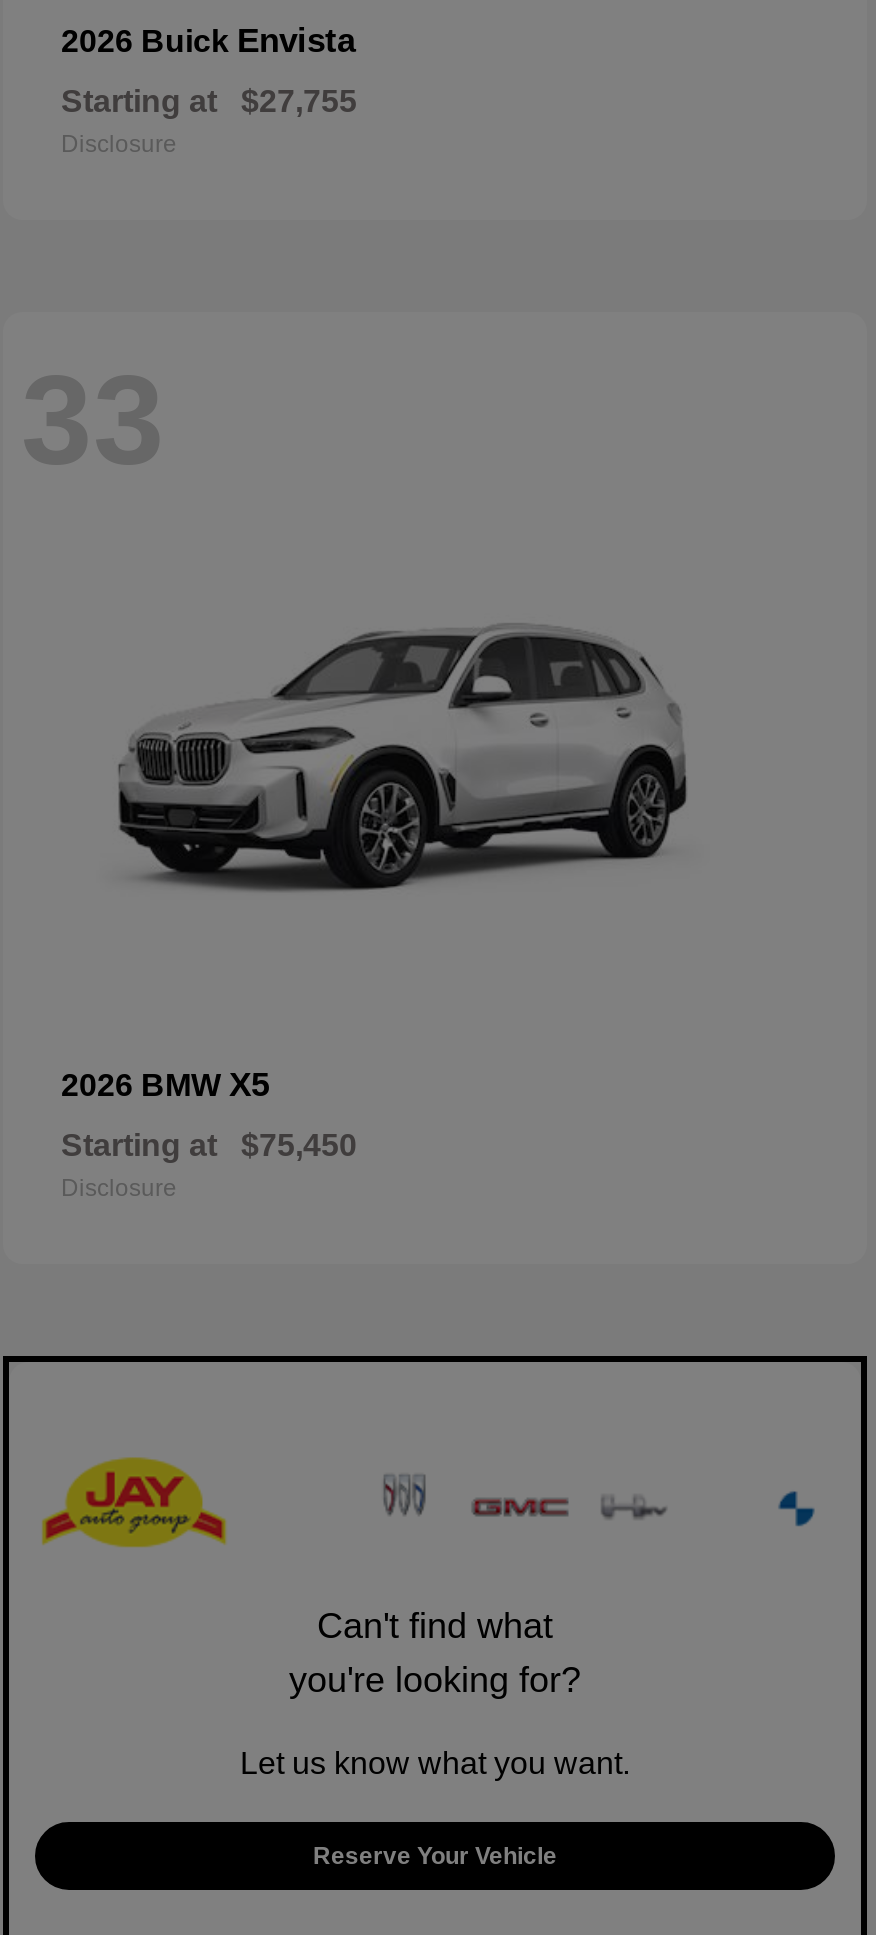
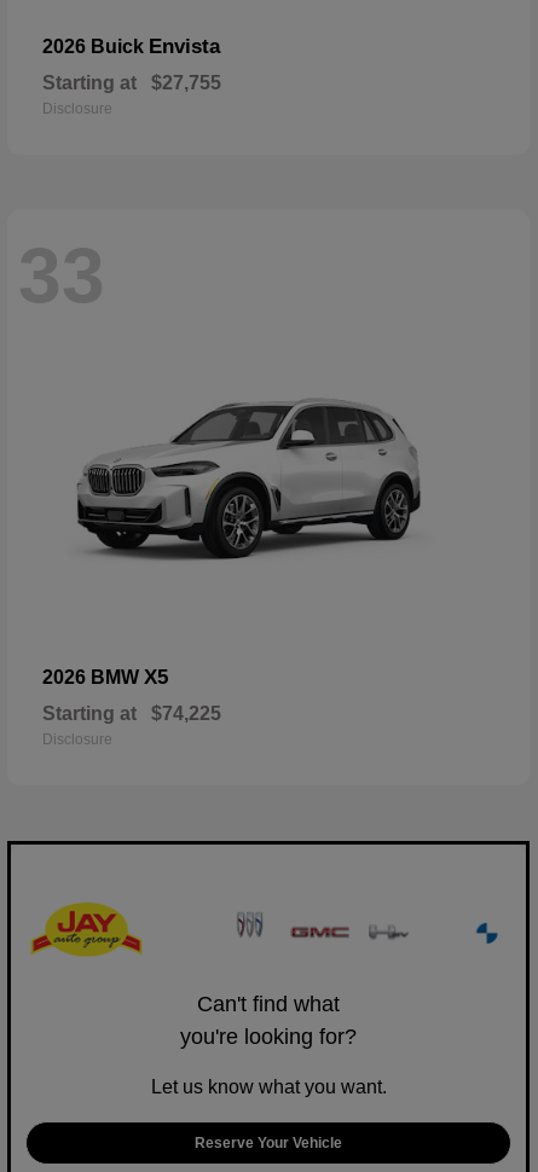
- Starting at $75,450
+ Starting at $74,225
